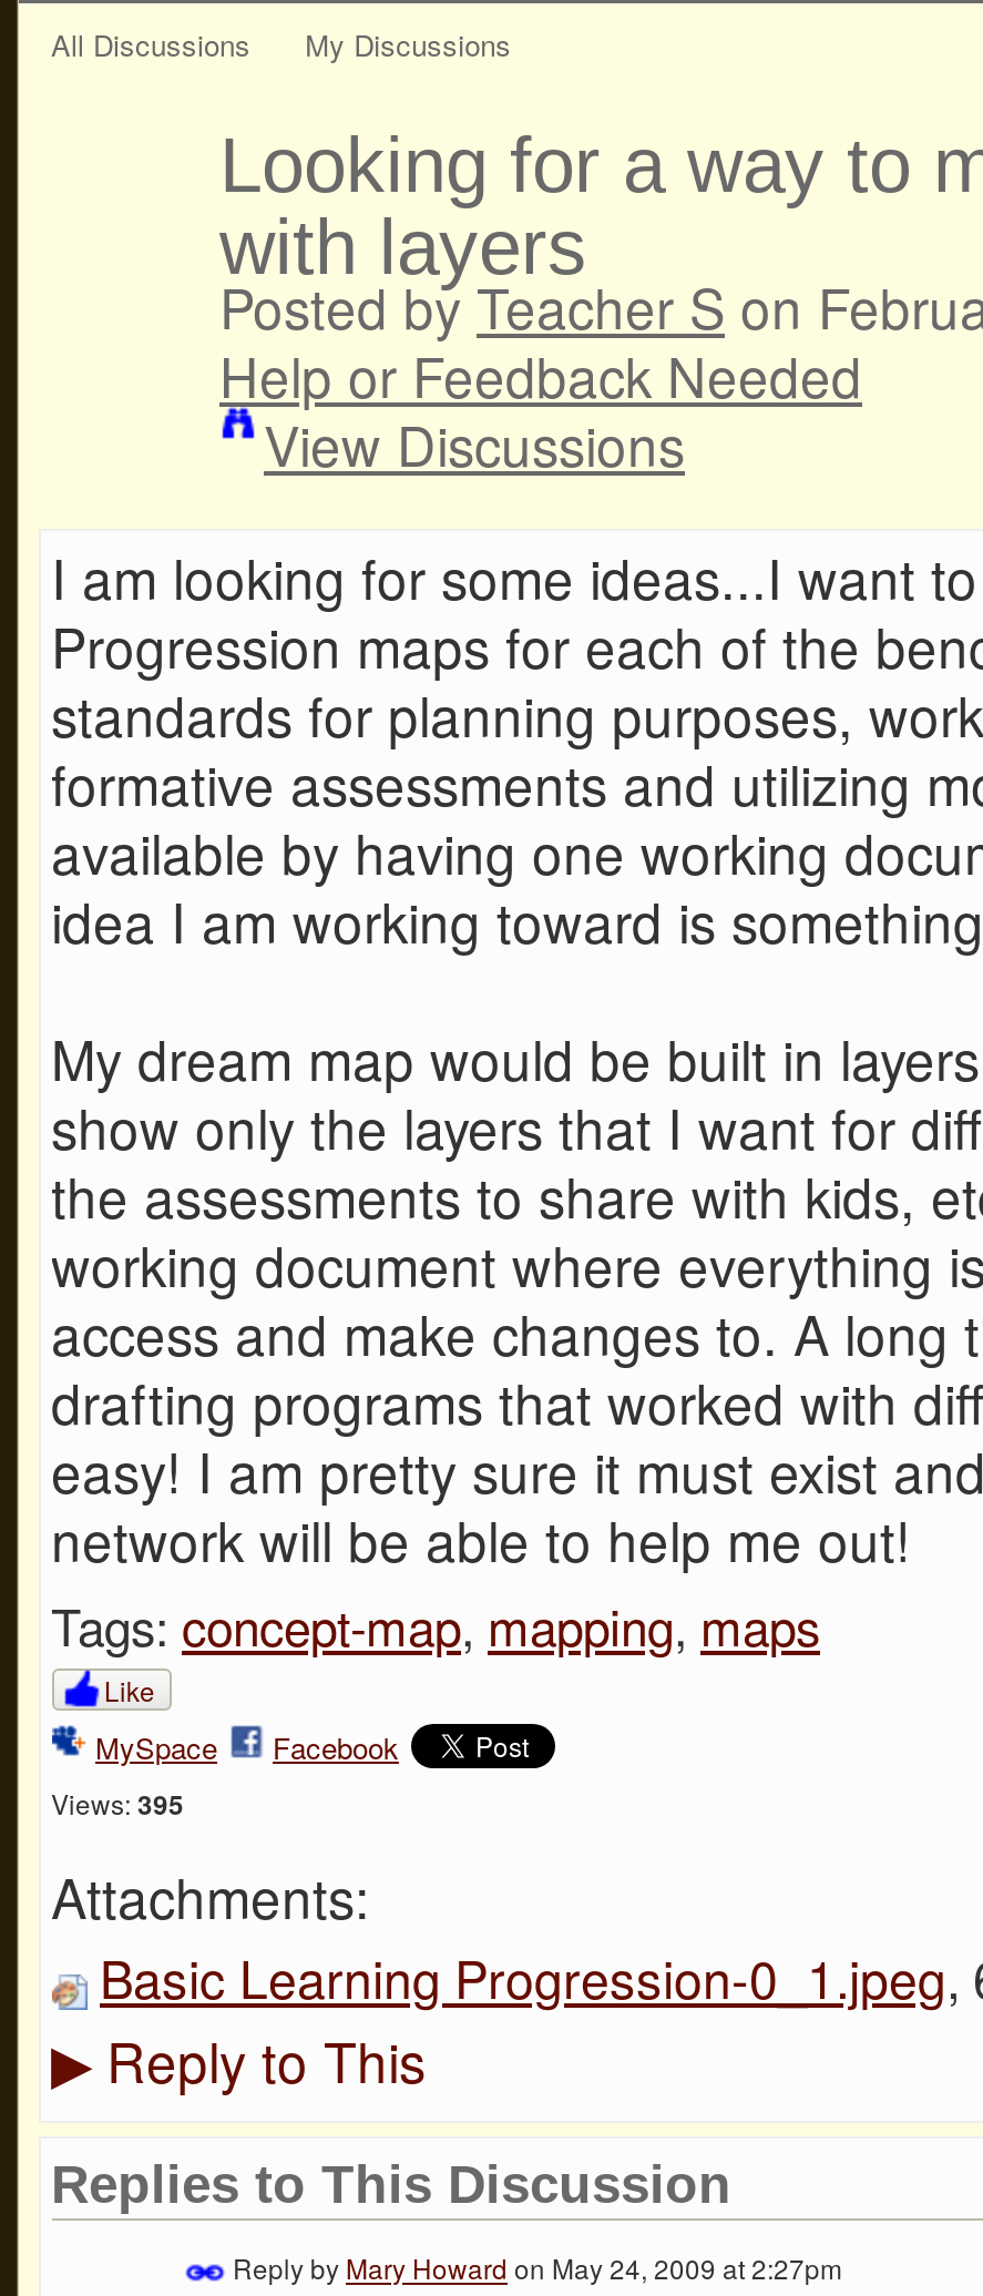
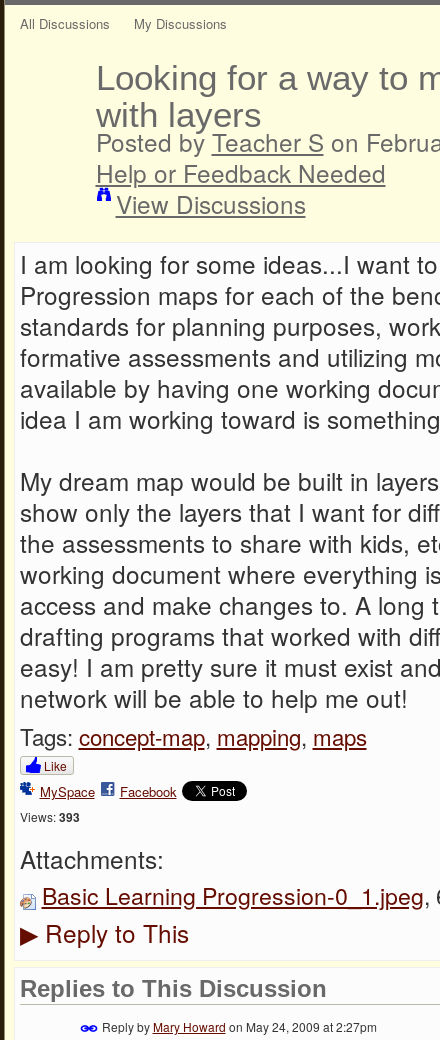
- Views: 395
+ Views: 393
